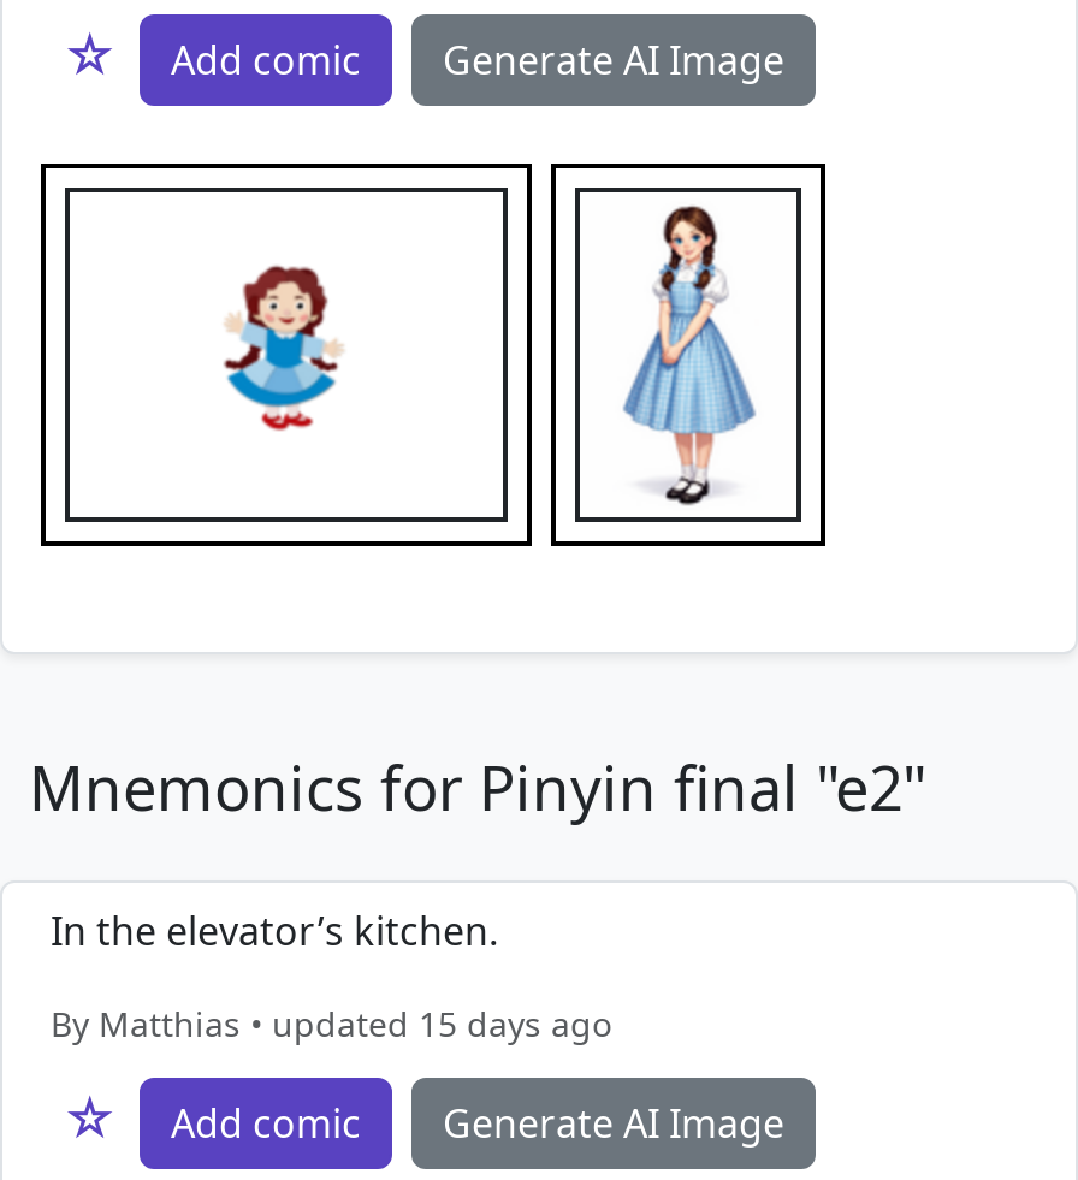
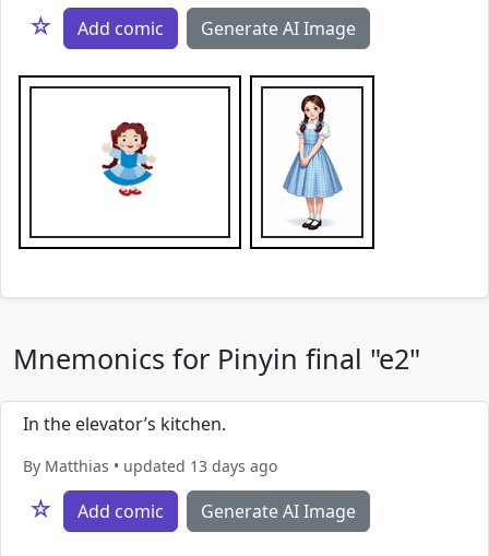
- By Matthias • updated 15 days ago
+ By Matthias • updated 13 days ago
